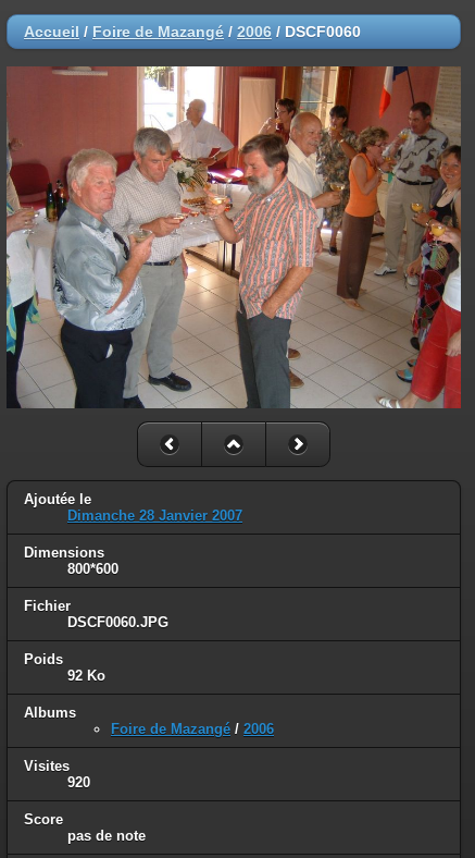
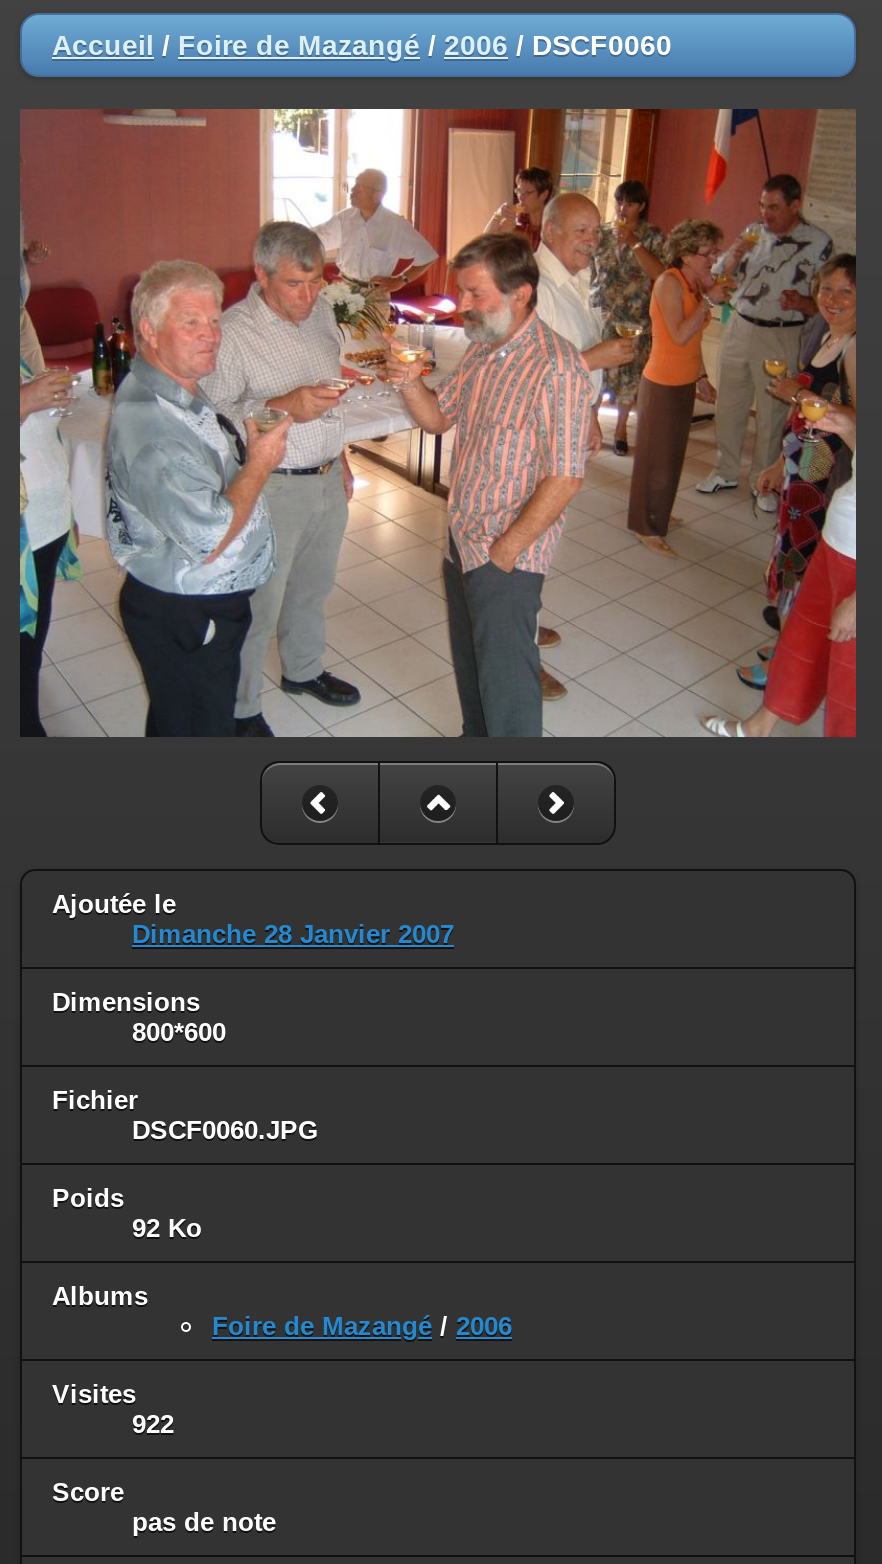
- 920
+ 922
